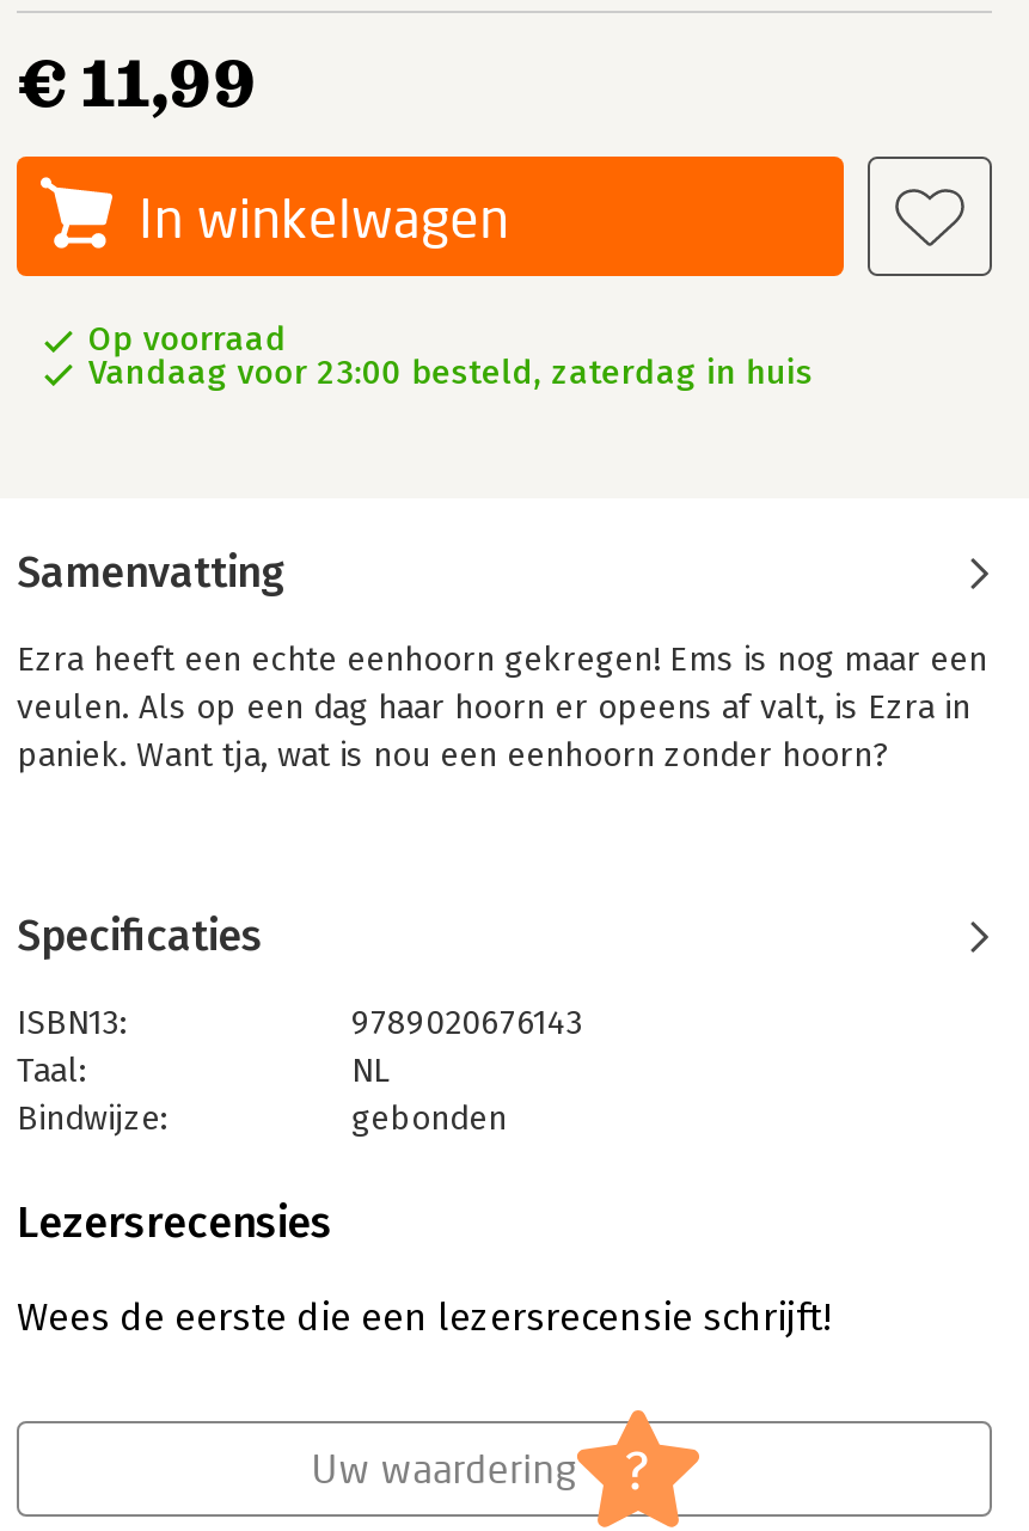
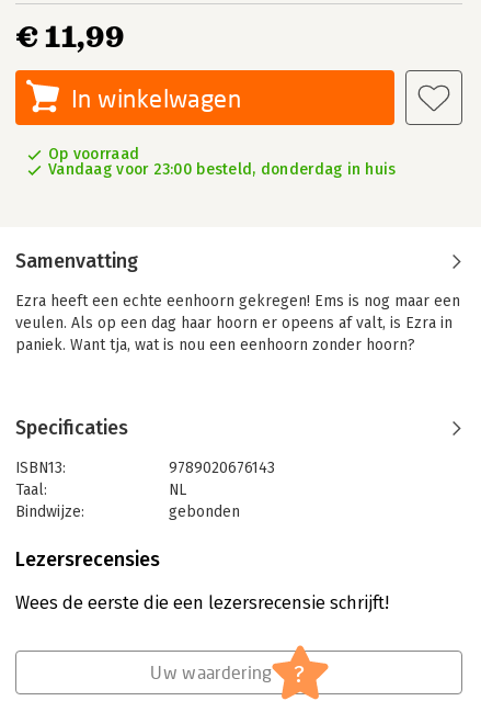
- Vandaag voor 23:00 besteld, zaterdag in huis
+ Vandaag voor 23:00 besteld, donderdag in huis
